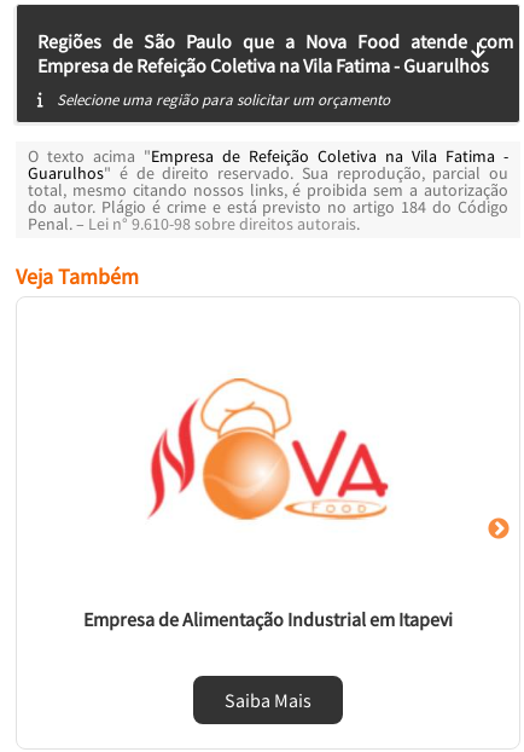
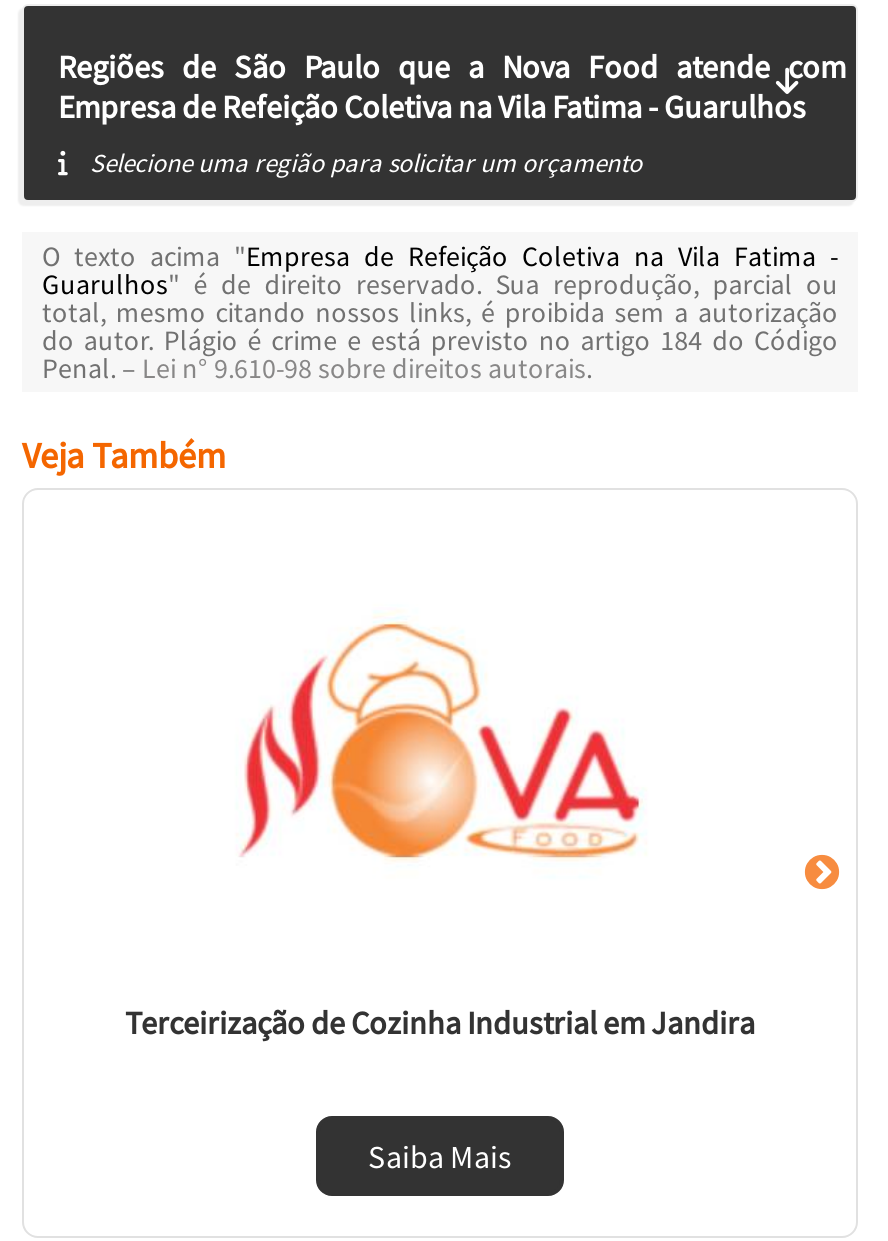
- Empresa de Alimentação Industrial em Itapevi
+ Terceirização de Cozinha Industrial em Jandira
